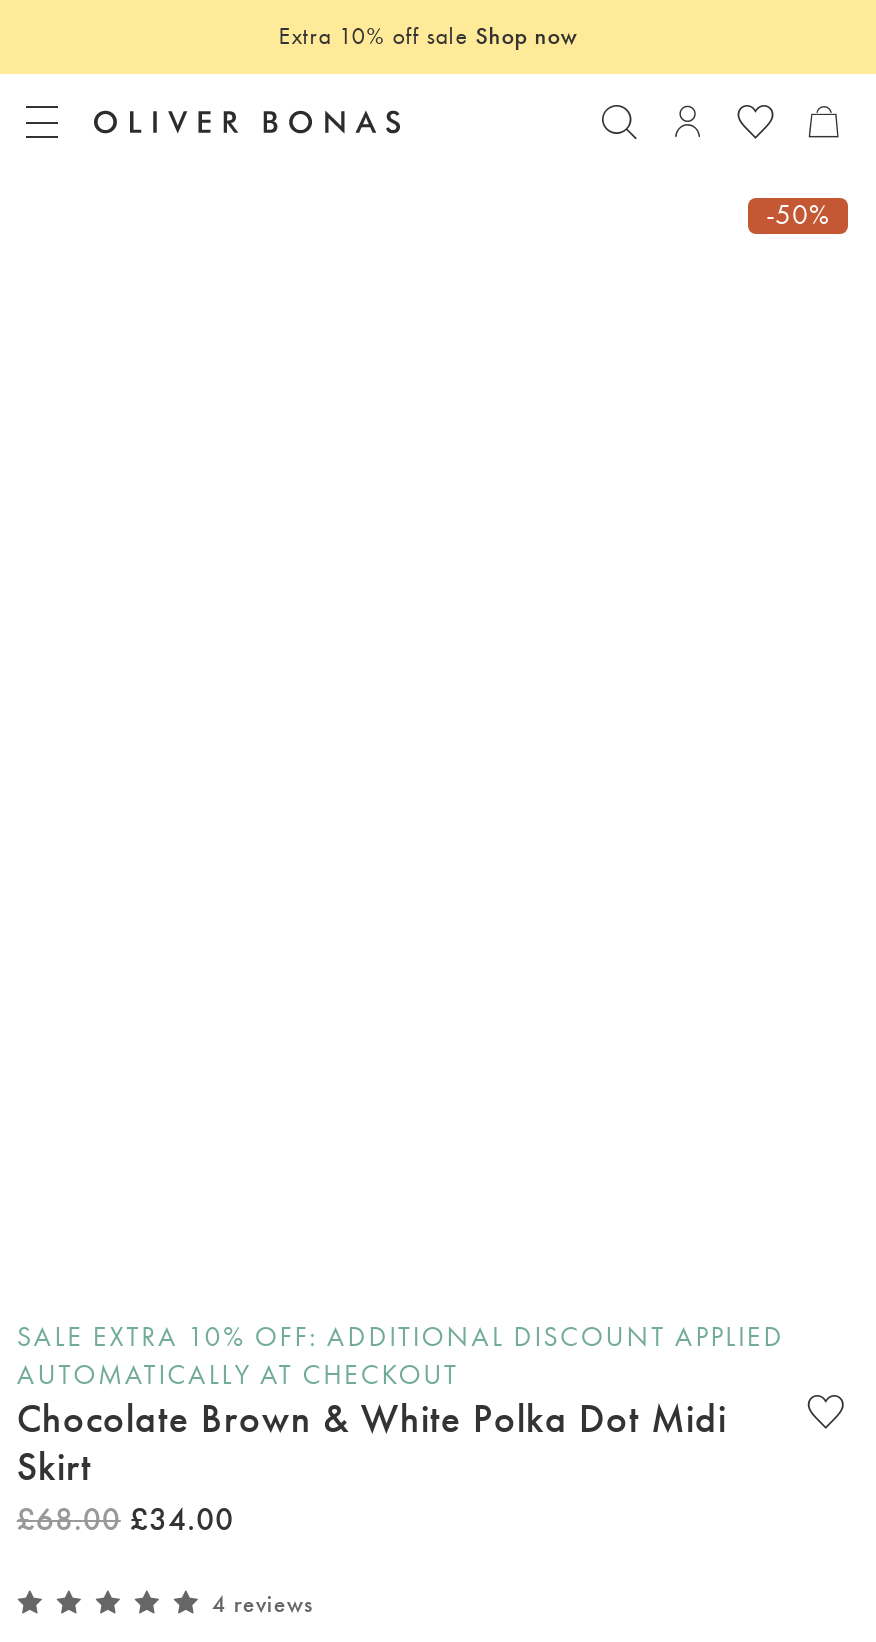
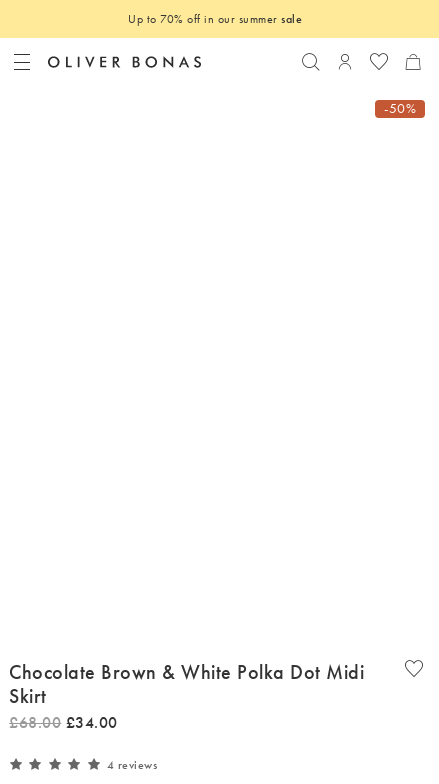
- Extra 10% off sale Shop now
+ Up to 70% off in our summer sale

- SALE EXTRA 10% OFF: ADDITIONAL DISCOUNT APPLIED
- AUTOMATICALLY AT CHECKOUT
